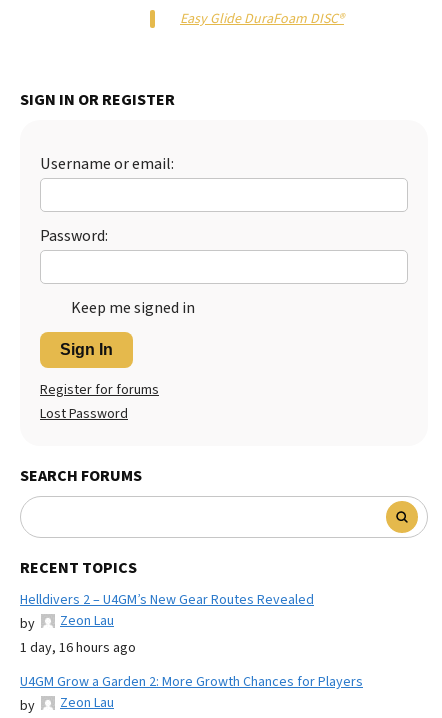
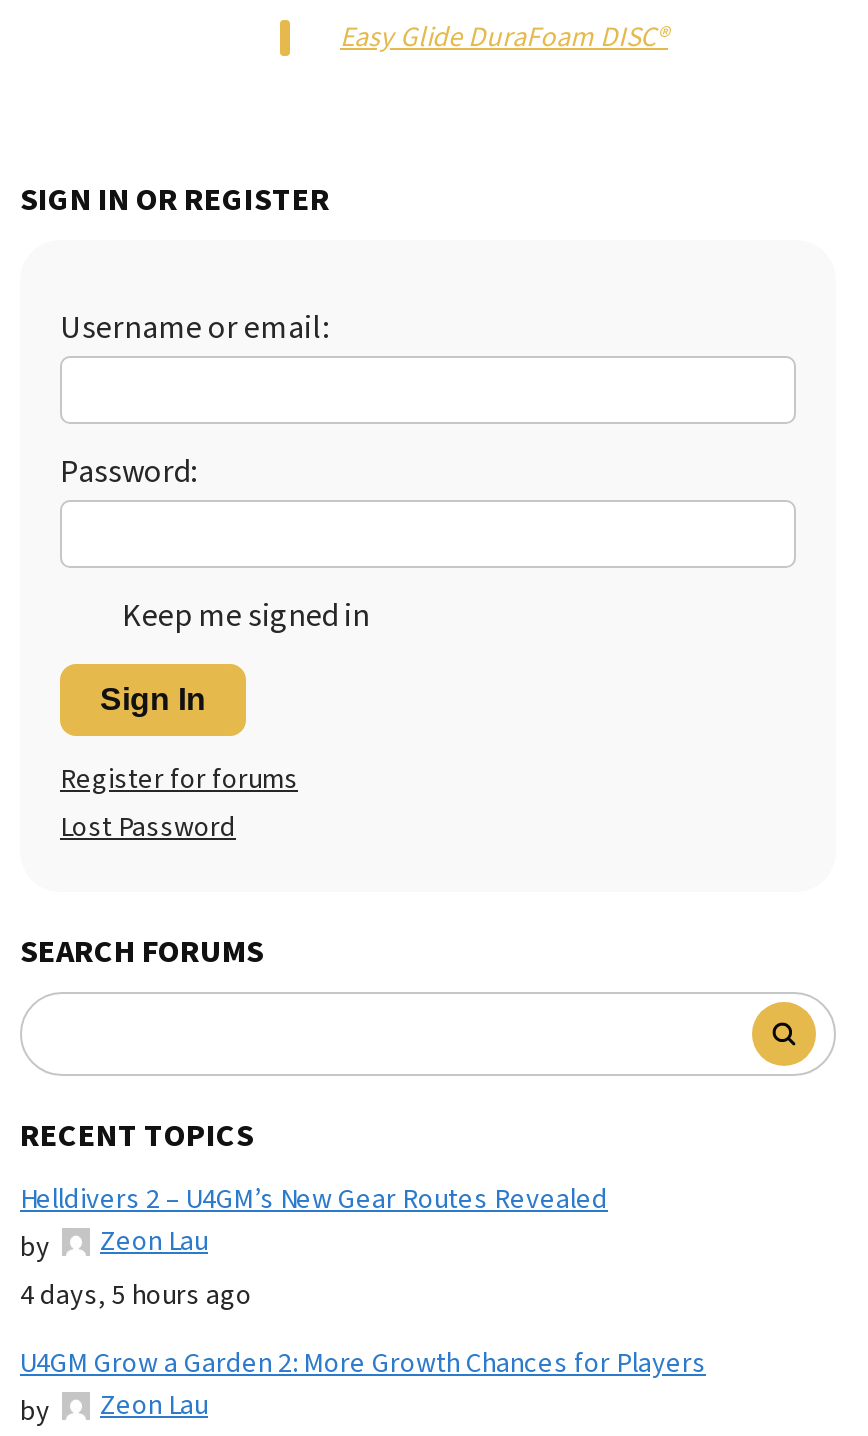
- 1 day, 16 hours ago
+ 4 days, 5 hours ago
